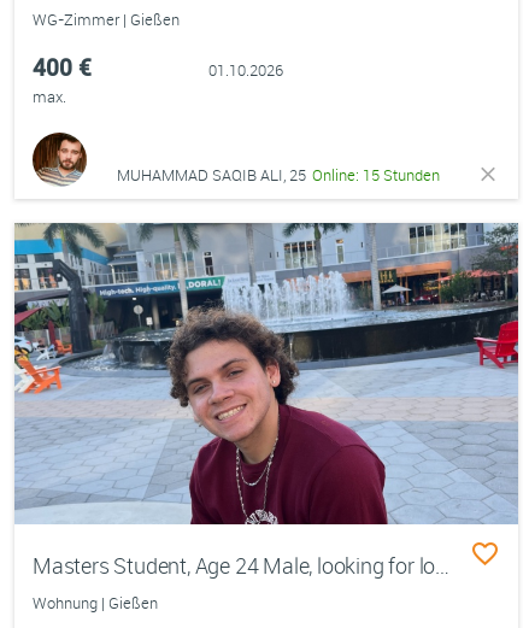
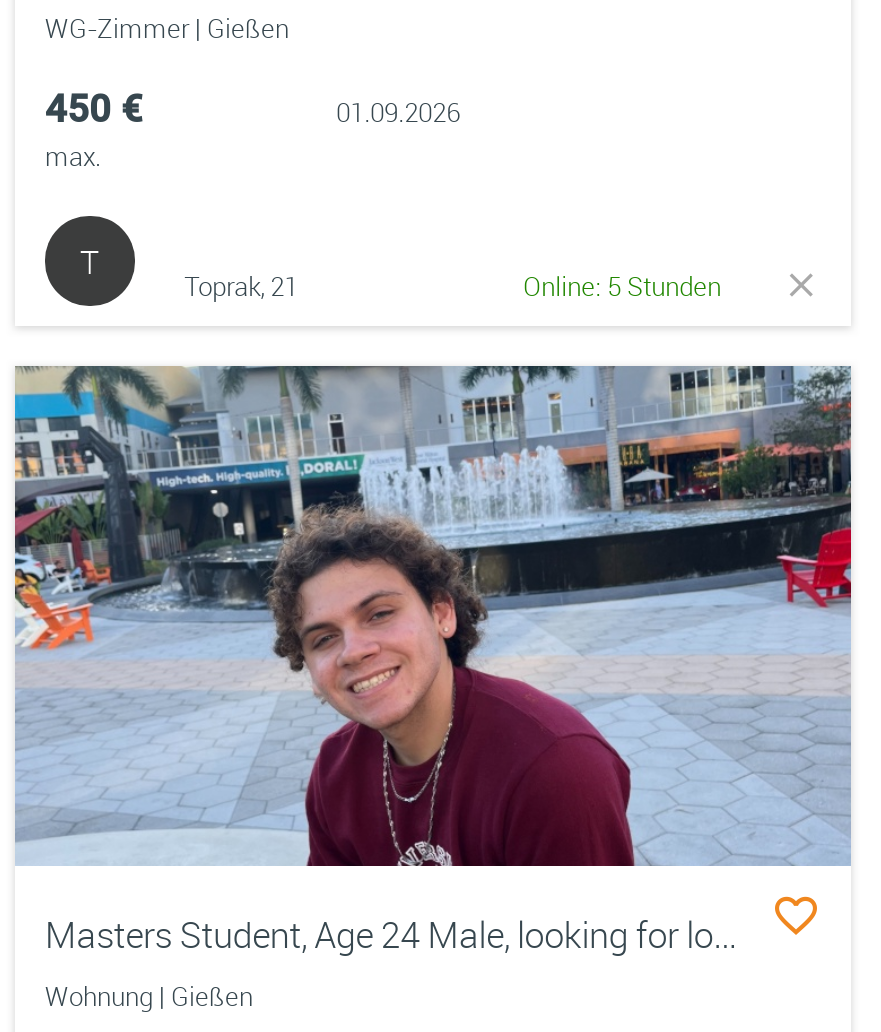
- 400 €
+ 450 €

- 01.10.2026
+ 01.09.2026

- MUHAMMAD SAQIB ALI, 25 Online: 15 Stunden
+ T
+ Toprak, 21
+ Online: 5 Stunden
